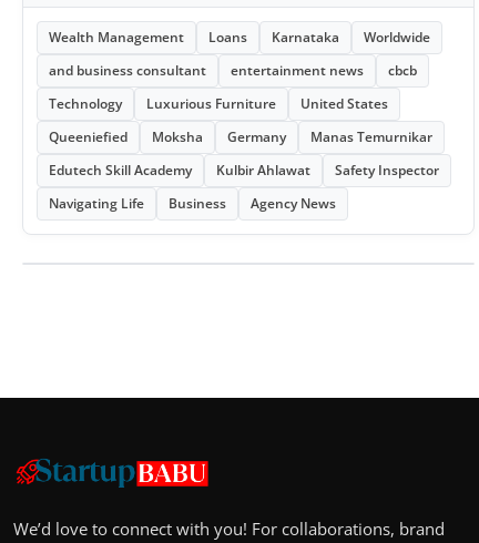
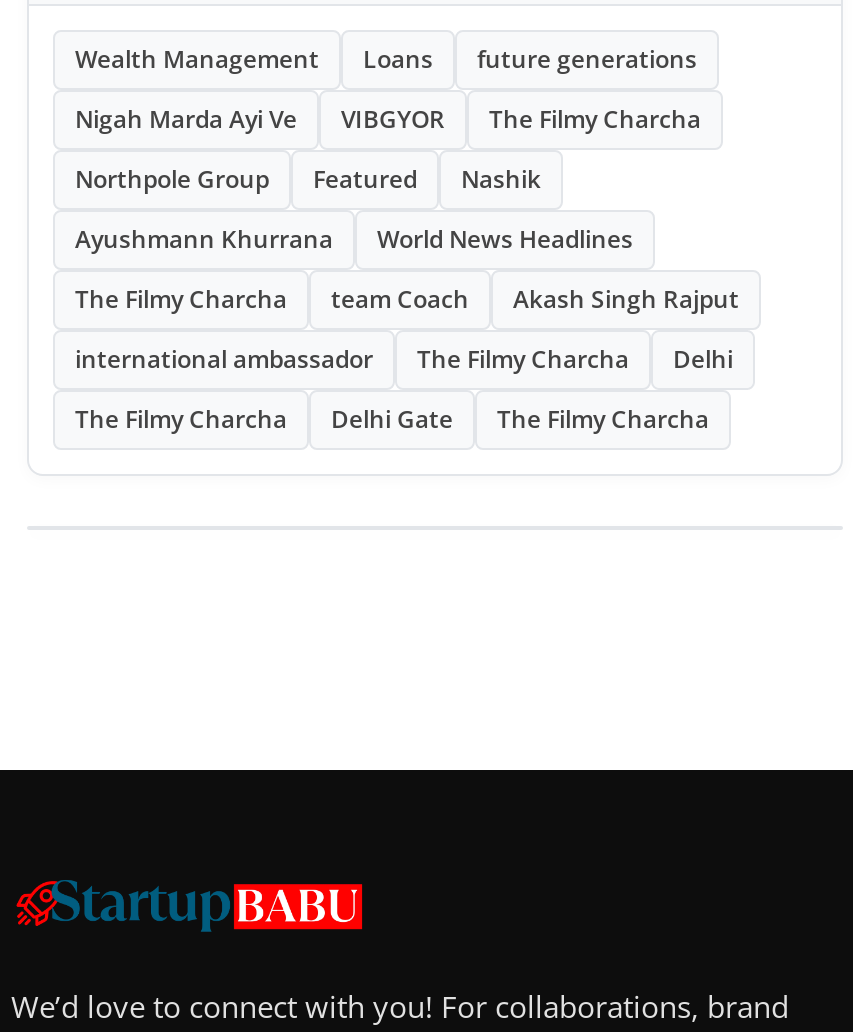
- Karnataka
- Worldwide
- and business consultant
- entertainment news
- cbcb
- Technology
- Luxurious Furniture
- United States
- Queeniefied
- Moksha
- Germany
- Manas Temurnikar
- Edutech Skill Academy
- Kulbir Ahlawat
- Safety Inspector
- Navigating Life
- Business
- Agency News
+ future generations
+ Nigah Marda Ayi Ve
+ VIBGYOR
+ The Filmy Charcha
+ Northpole Group
+ Featured
+ Nashik
+ Ayushmann Khurrana
+ World News Headlines
+ The Filmy Charcha
+ team Coach
+ Akash Singh Rajput
+ international ambassador
+ The Filmy Charcha
+ Delhi
+ The Filmy Charcha
+ Delhi Gate
+ The Filmy Charcha
